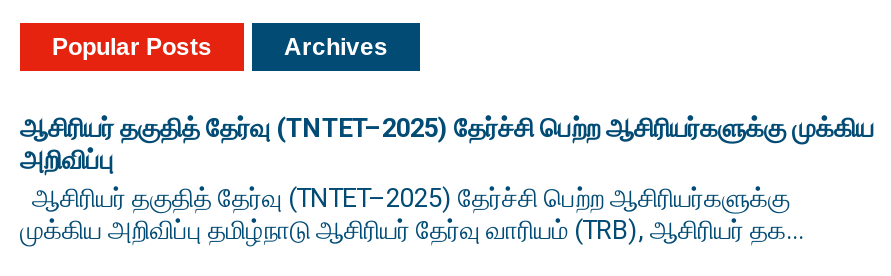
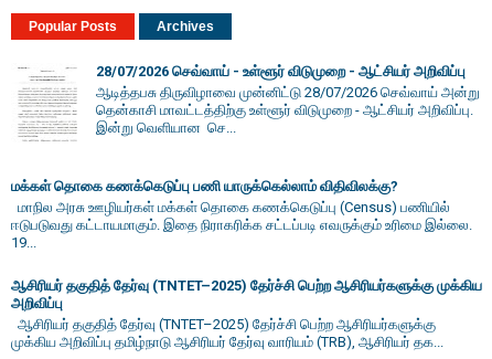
+ மக்கள் தொகை கணக்கெடுப்பு பணி யாருக்கெல்லாம் விதிவிலக்கு?
+ மாநில அரசு ஊழியர்கள் மக்கள் தொகை கணக்கெடுப்பு (Census) பணியில்
+ ஈடுபடுவது கட்டாயமாகும். இதை நிராகரிக்க சட்டப்படி எவருக்கும் உரிமை இல்லை.
+ 19...

+ 28/07/2026 செவ்வாய் - உள்ளூர் விடுமுறை - ஆட்சியர் அறிவிப்பு
+ ஆடித்தபசு திருவிழாவை முன்னிட்டு 28/07/2026 செவ்வாய் அன்று
+ தென்காசி மாவட்டத்திற்கு உள்ளூர் விடுமுறை - ஆட்சியர் அறிவிப்பு.
+ இன்று வெளியான செ...
